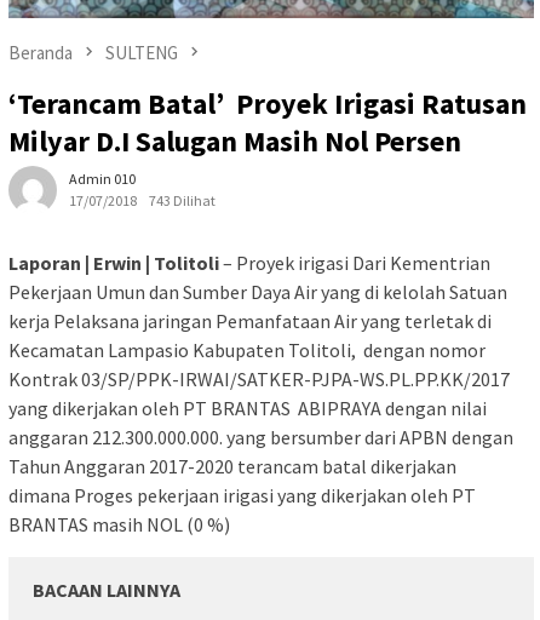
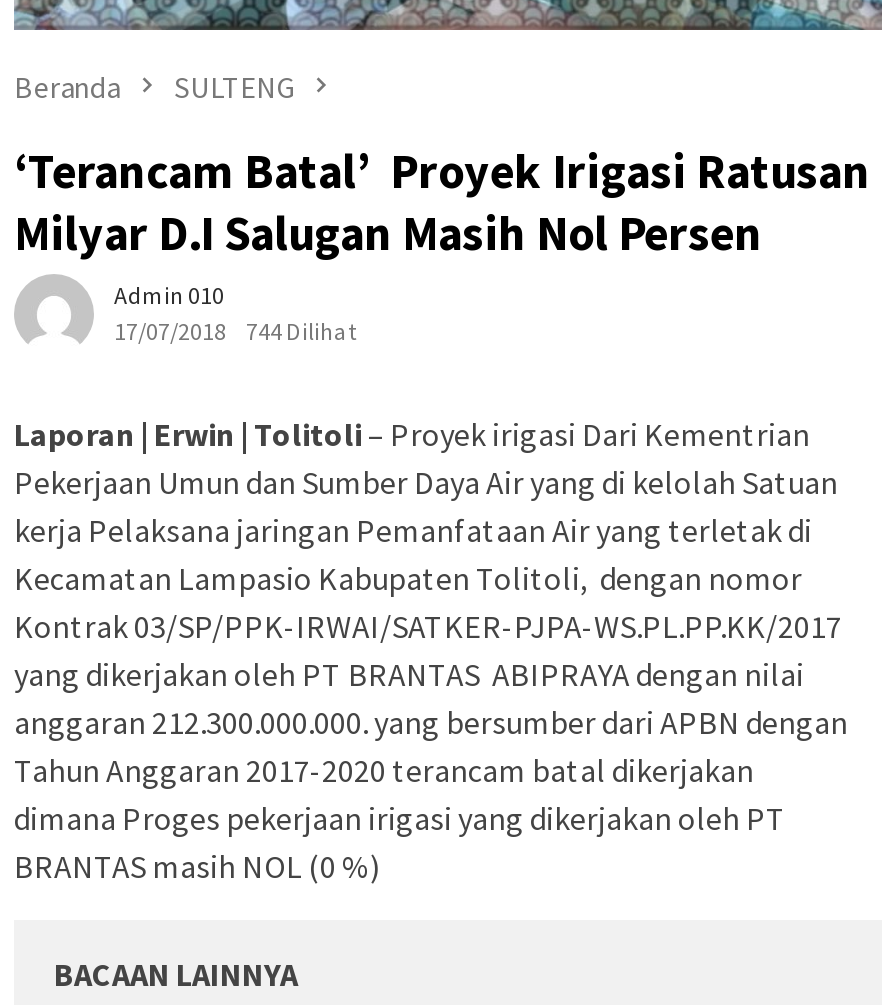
- 17/07/2018 743 Dilihat
+ 17/07/2018 744 Dilihat
